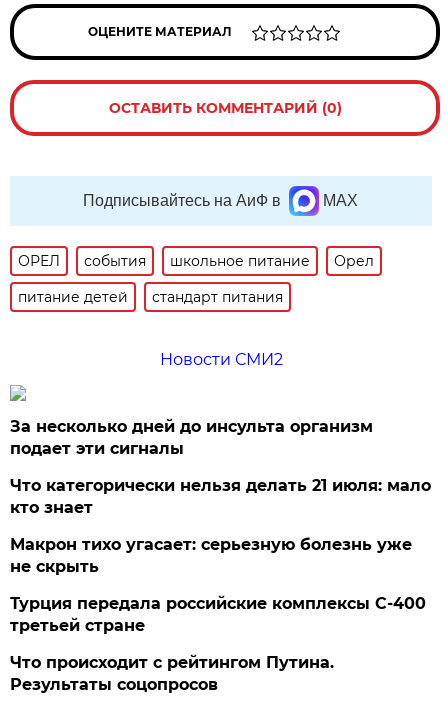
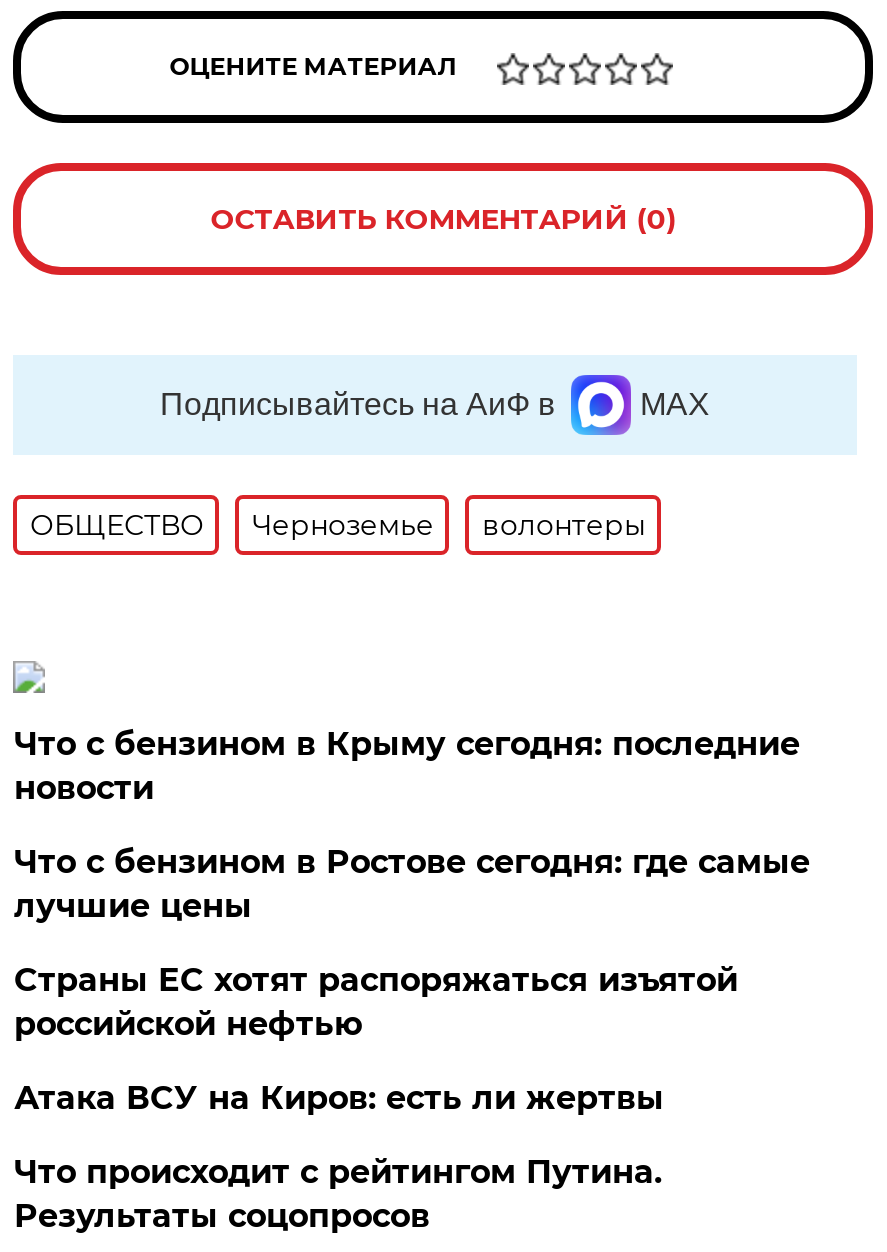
- ОРЕЛ
- события
- школьное питание
- Орел
- питание детей
- стандарт питания
- Новости СМИ2
+ ОБЩЕСТВО
+ Черноземье
+ волонтеры

- За несколько дней до инсульта организм
- подает эти сигналы
- Что категорически нельзя делать 21 июля: мало
- кто знает
- Макрон тихо угасает: серьезную болезнь уже
- не скрыть
- Турция передала российские комплексы С-400
- третьей стране
+ Что с бензином в Крыму сегодня: последние
+ новости
+ Что с бензином в Ростове сегодня: где самые
+ лучшие цены
+ Страны ЕС хотят распоряжаться изъятой
+ российской нефтью
+ Атака ВСУ на Киров: есть ли жертвы
